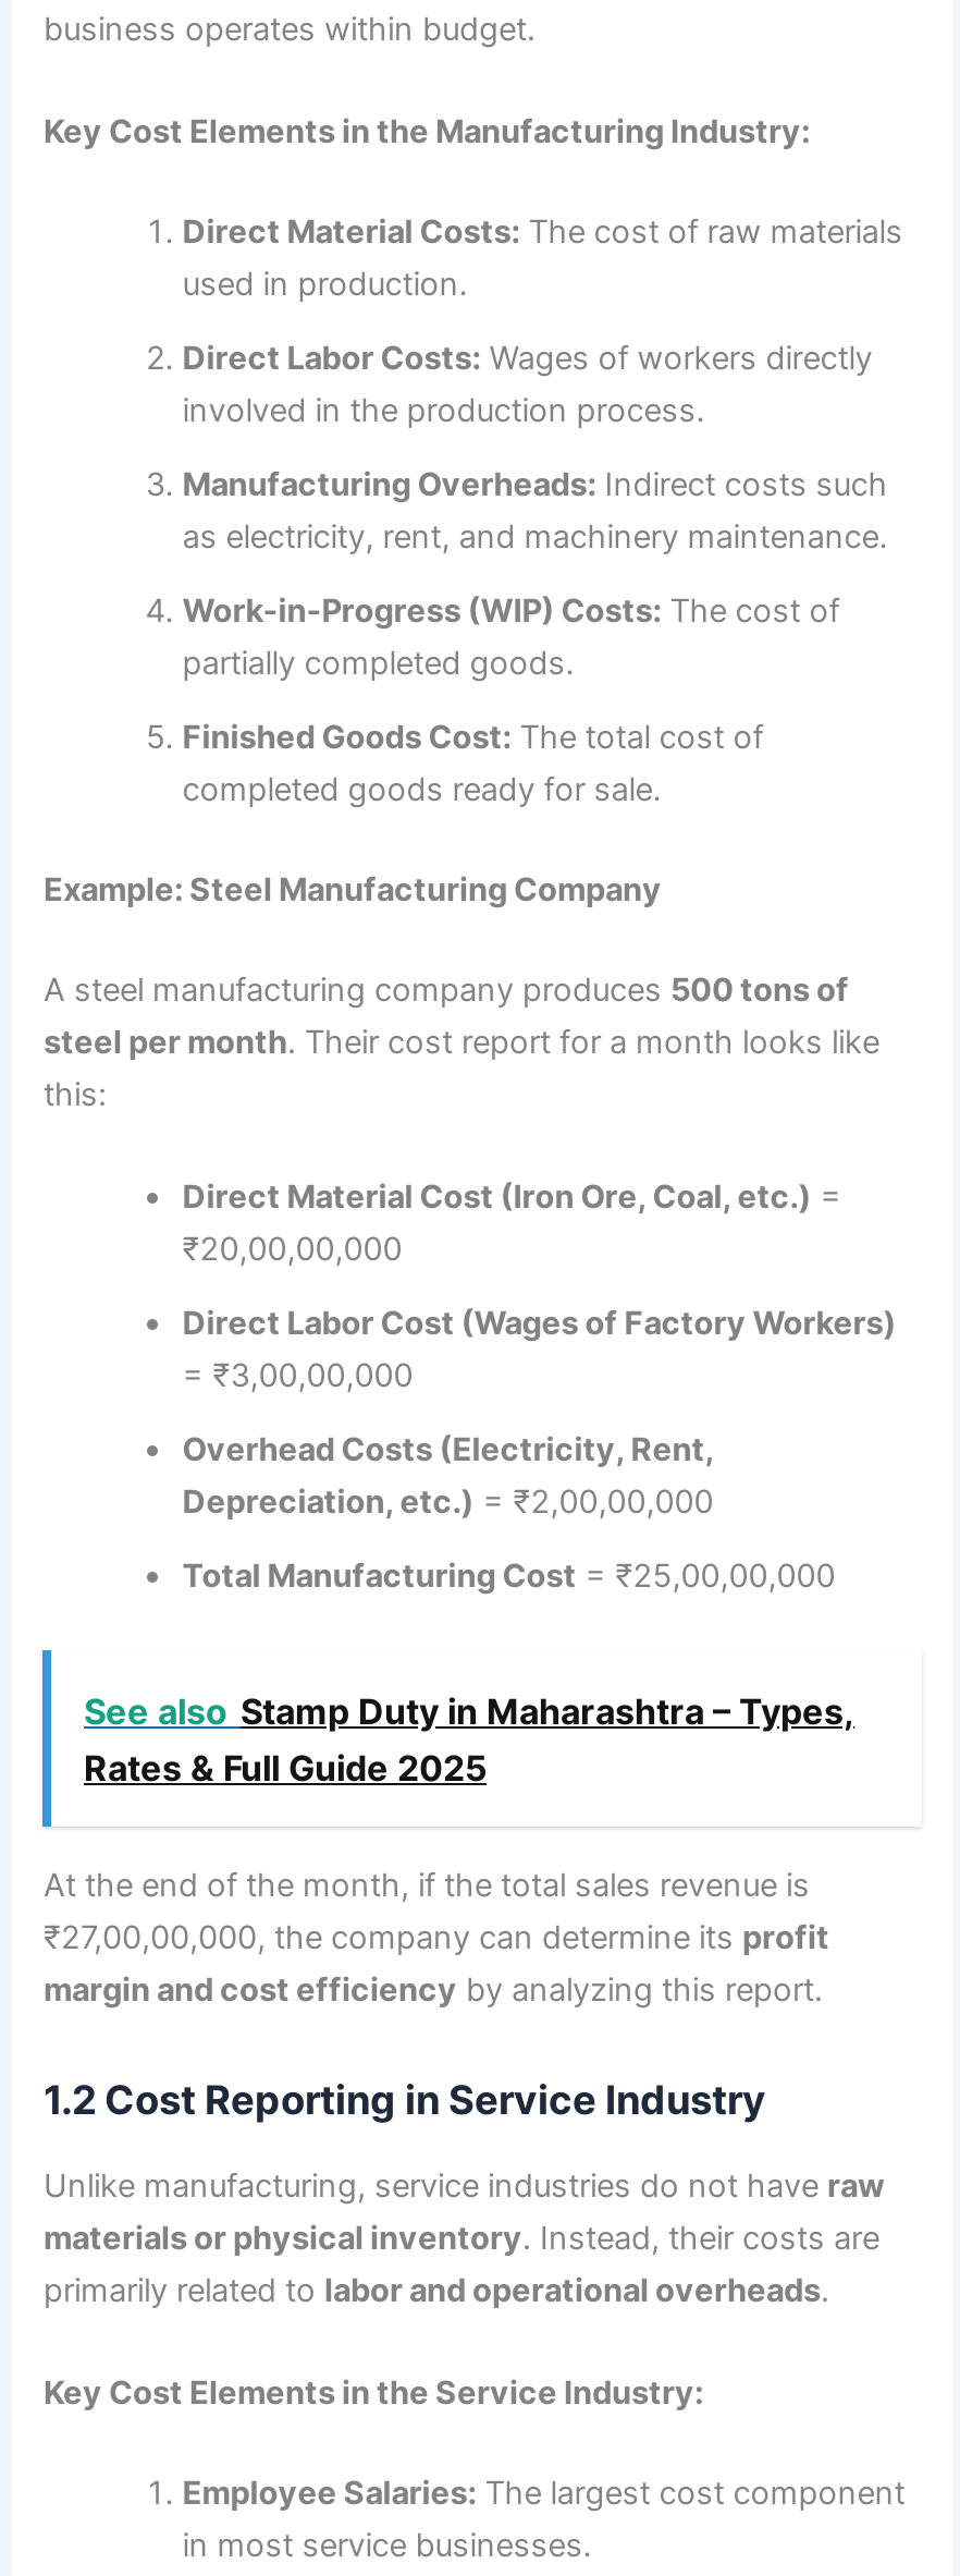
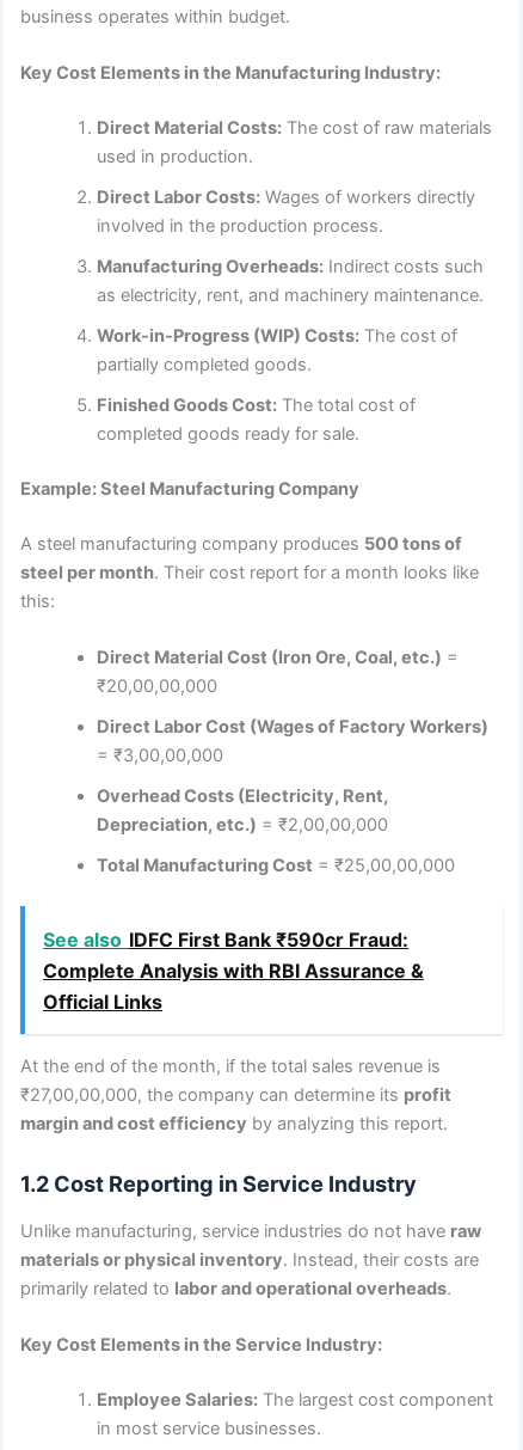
- See also Stamp Duty in Maharashtra – Types,
- Rates & Full Guide 2025
+ See also IDFC First Bank ₹590cr Fraud:
+ Complete Analysis with RBI Assurance &
+ Official Links
